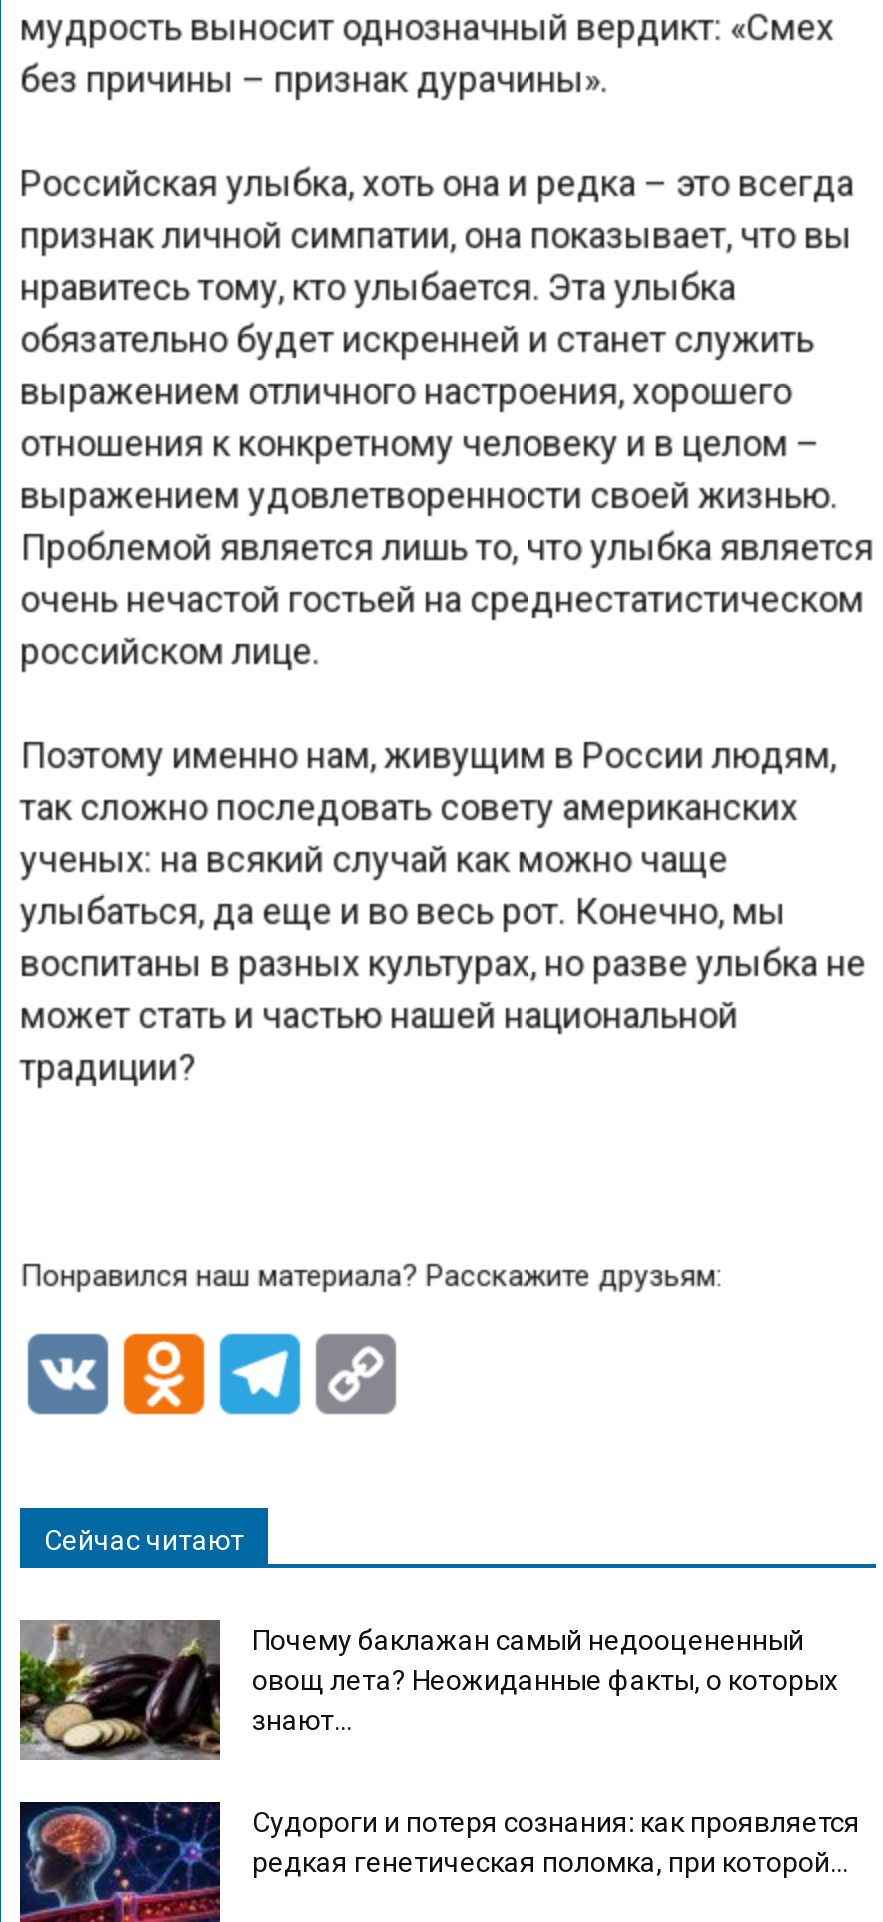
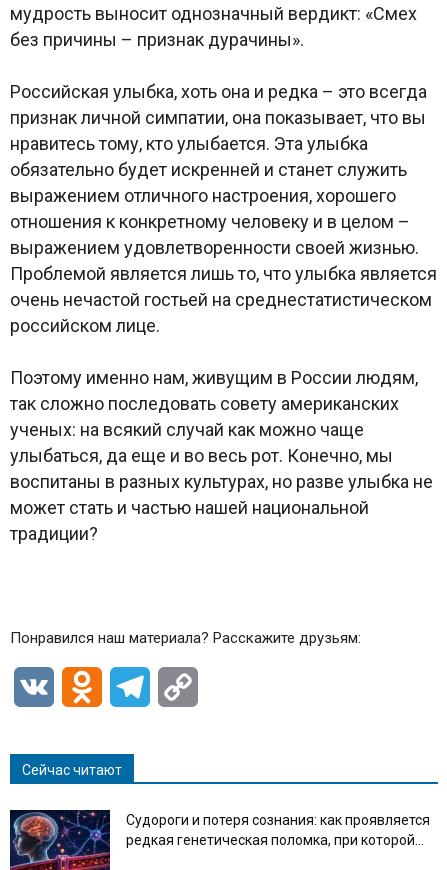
- [image]
- Почему баклажан самый недооцененный
- овощ лета? Неожиданные факты, о которых
- знают...
